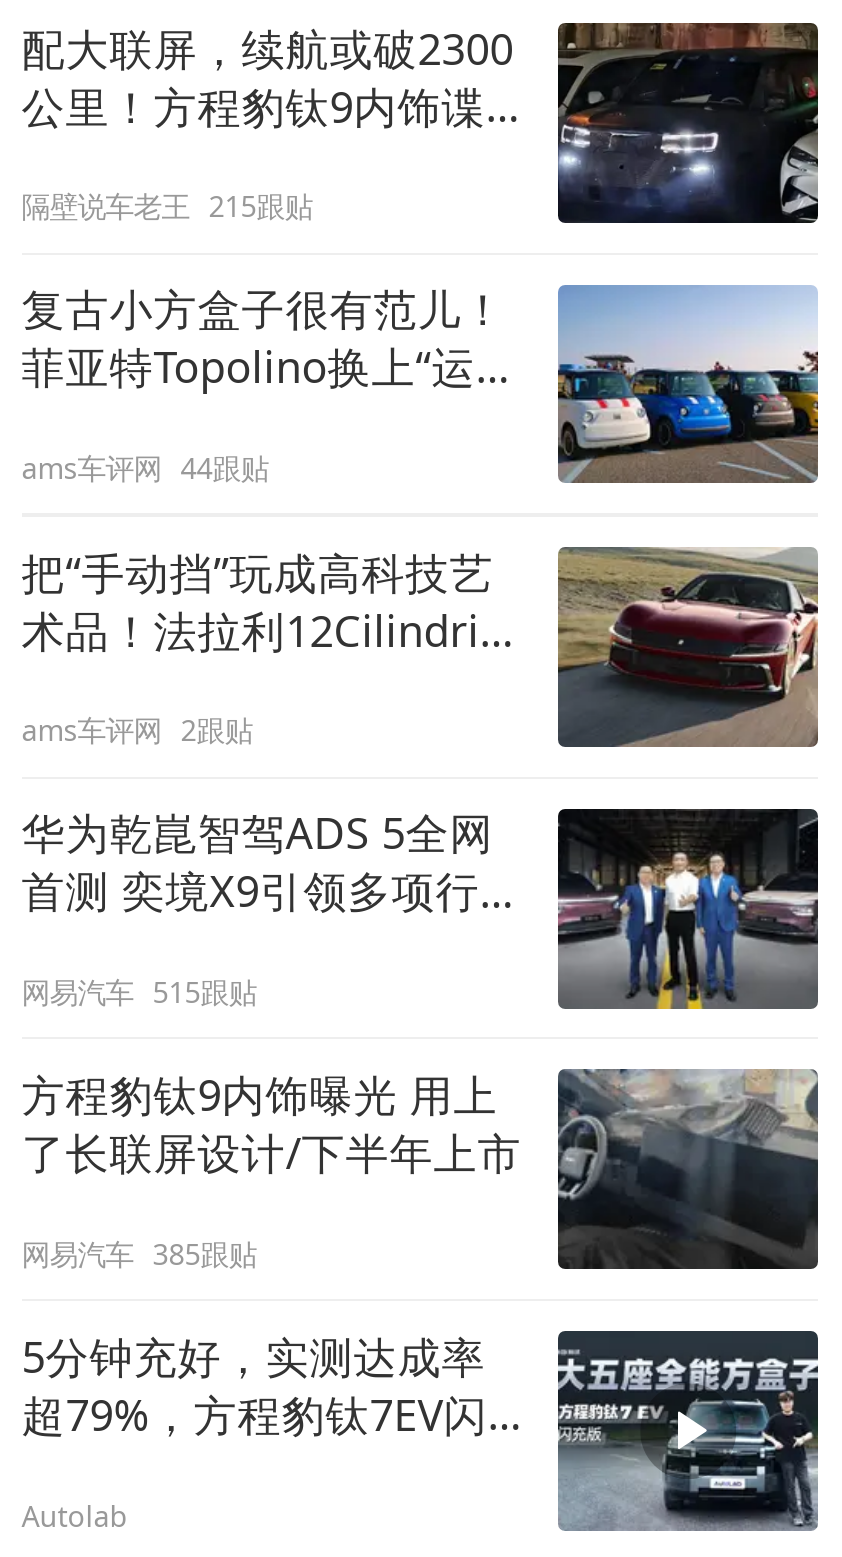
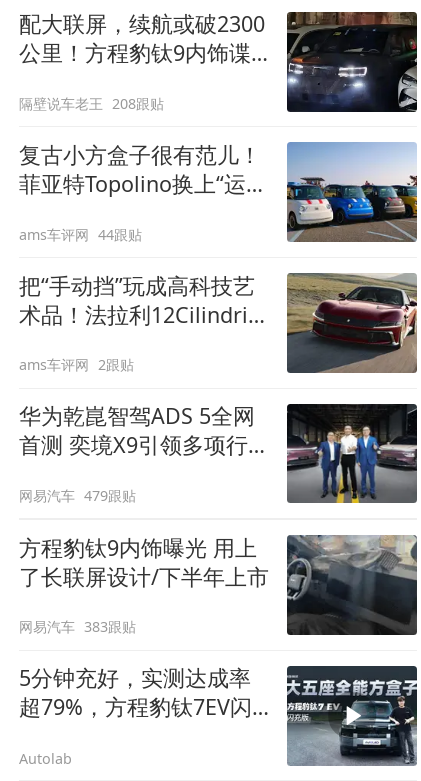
- 隔壁说车老王 215跟贴
+ 隔壁说车老王 208跟贴

- 网易汽车 515跟贴
+ 网易汽车 479跟贴

- 网易汽车 385跟贴
+ 网易汽车 383跟贴
